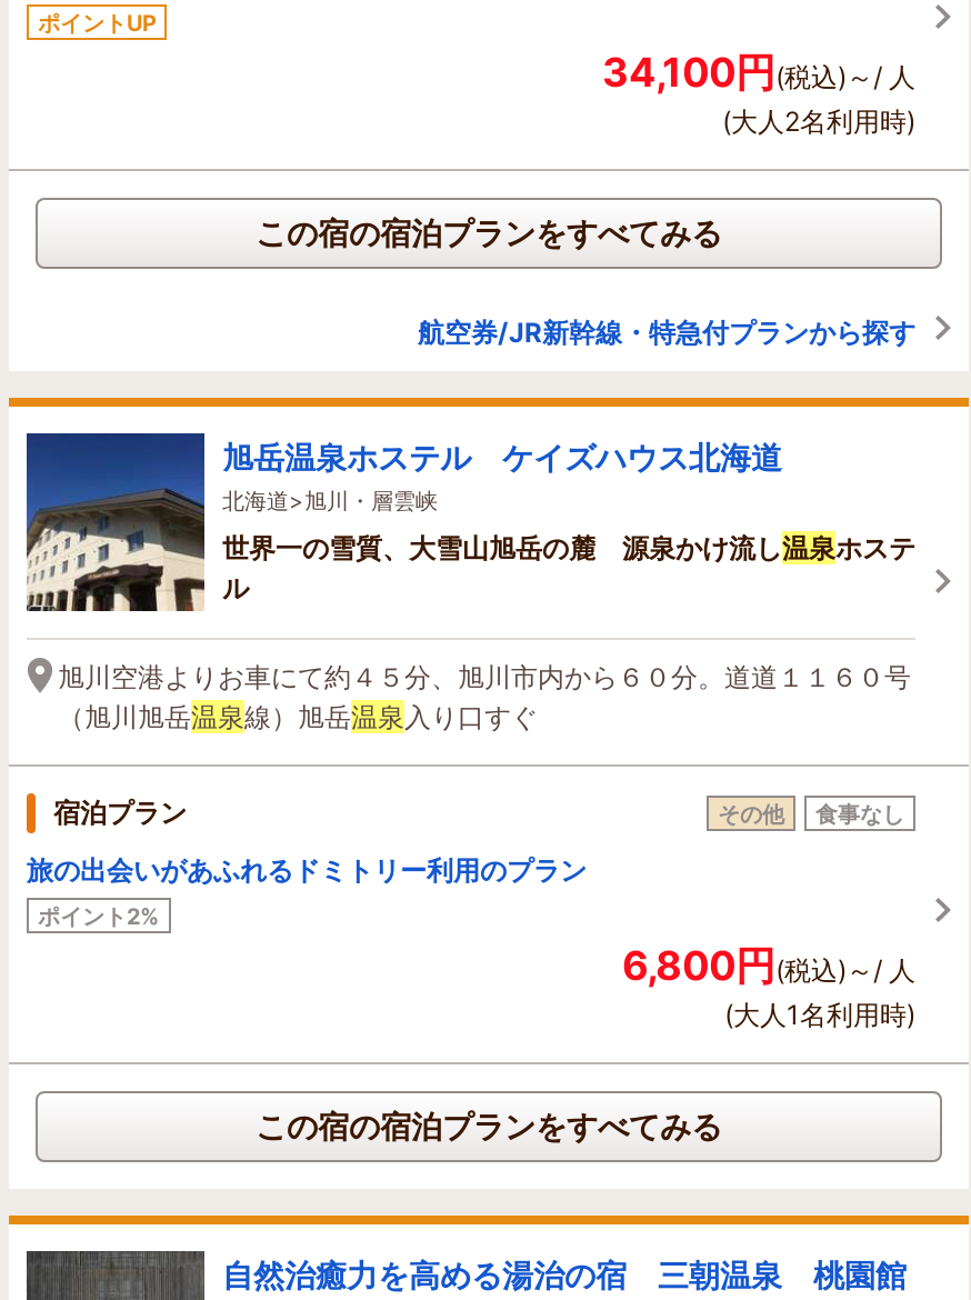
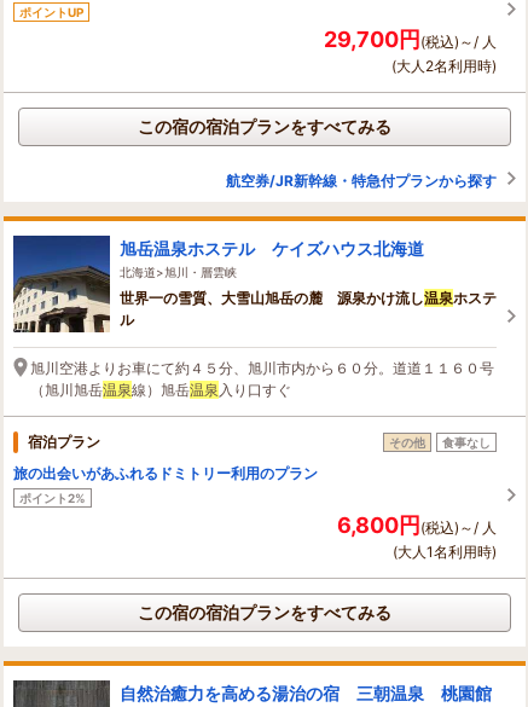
- 34,100円(税込)～/ 人
+ 29,700円(税込)～/ 人
